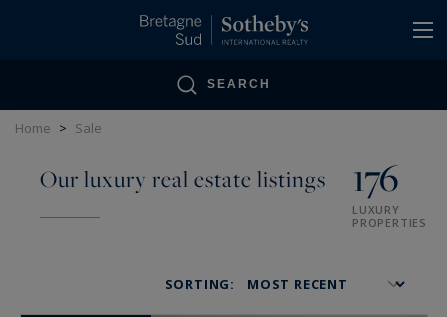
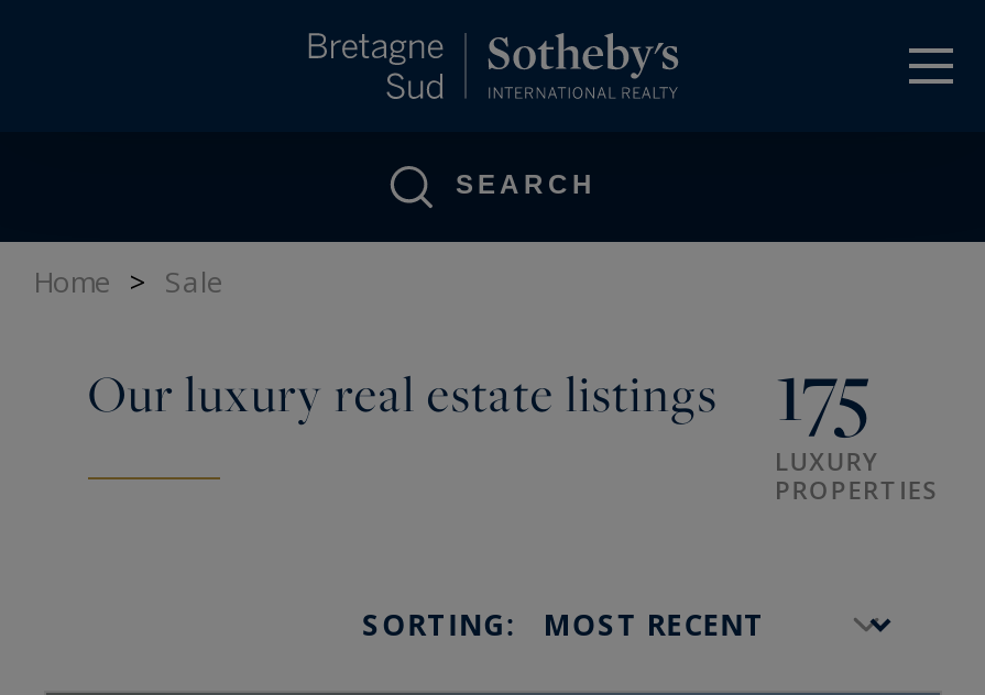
- Our luxury real estate listings 176
+ Our luxury real estate listings 175
